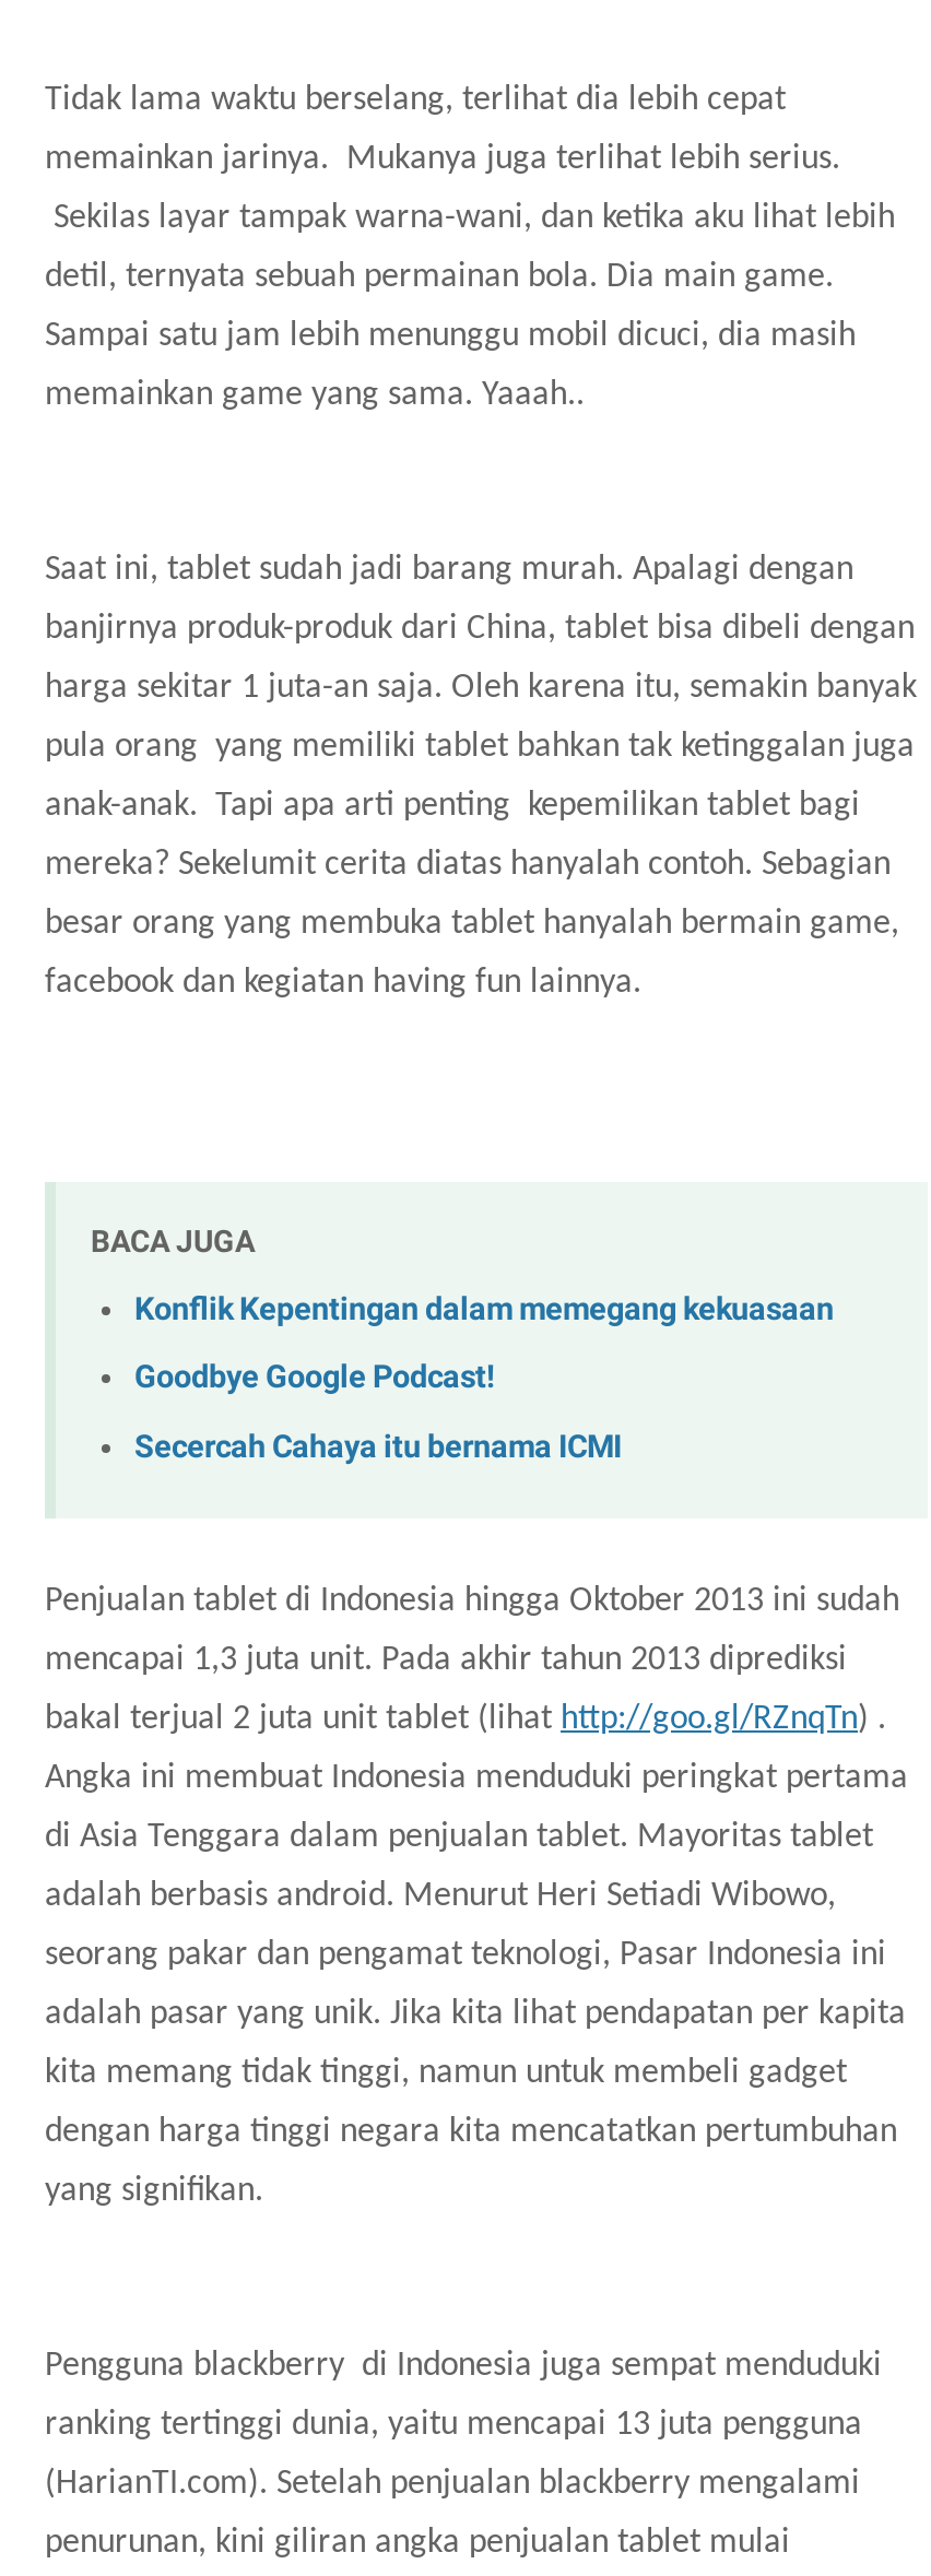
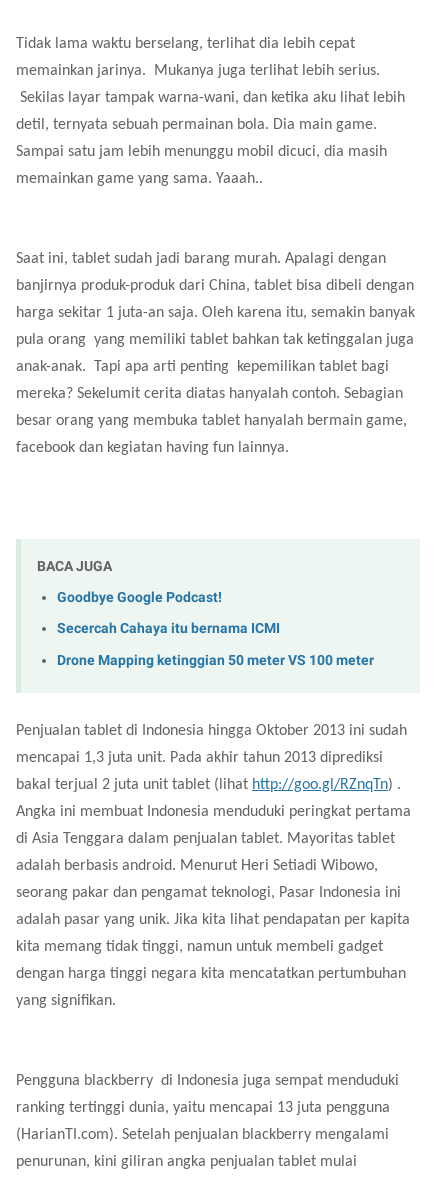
- Konflik Kepentingan dalam memegang kekuasaan

moved up: Goodbye Google Podcast! | Secercah Cahaya itu bernama ICMI

+ Drone Mapping ketinggian 50 meter VS 100 meter
